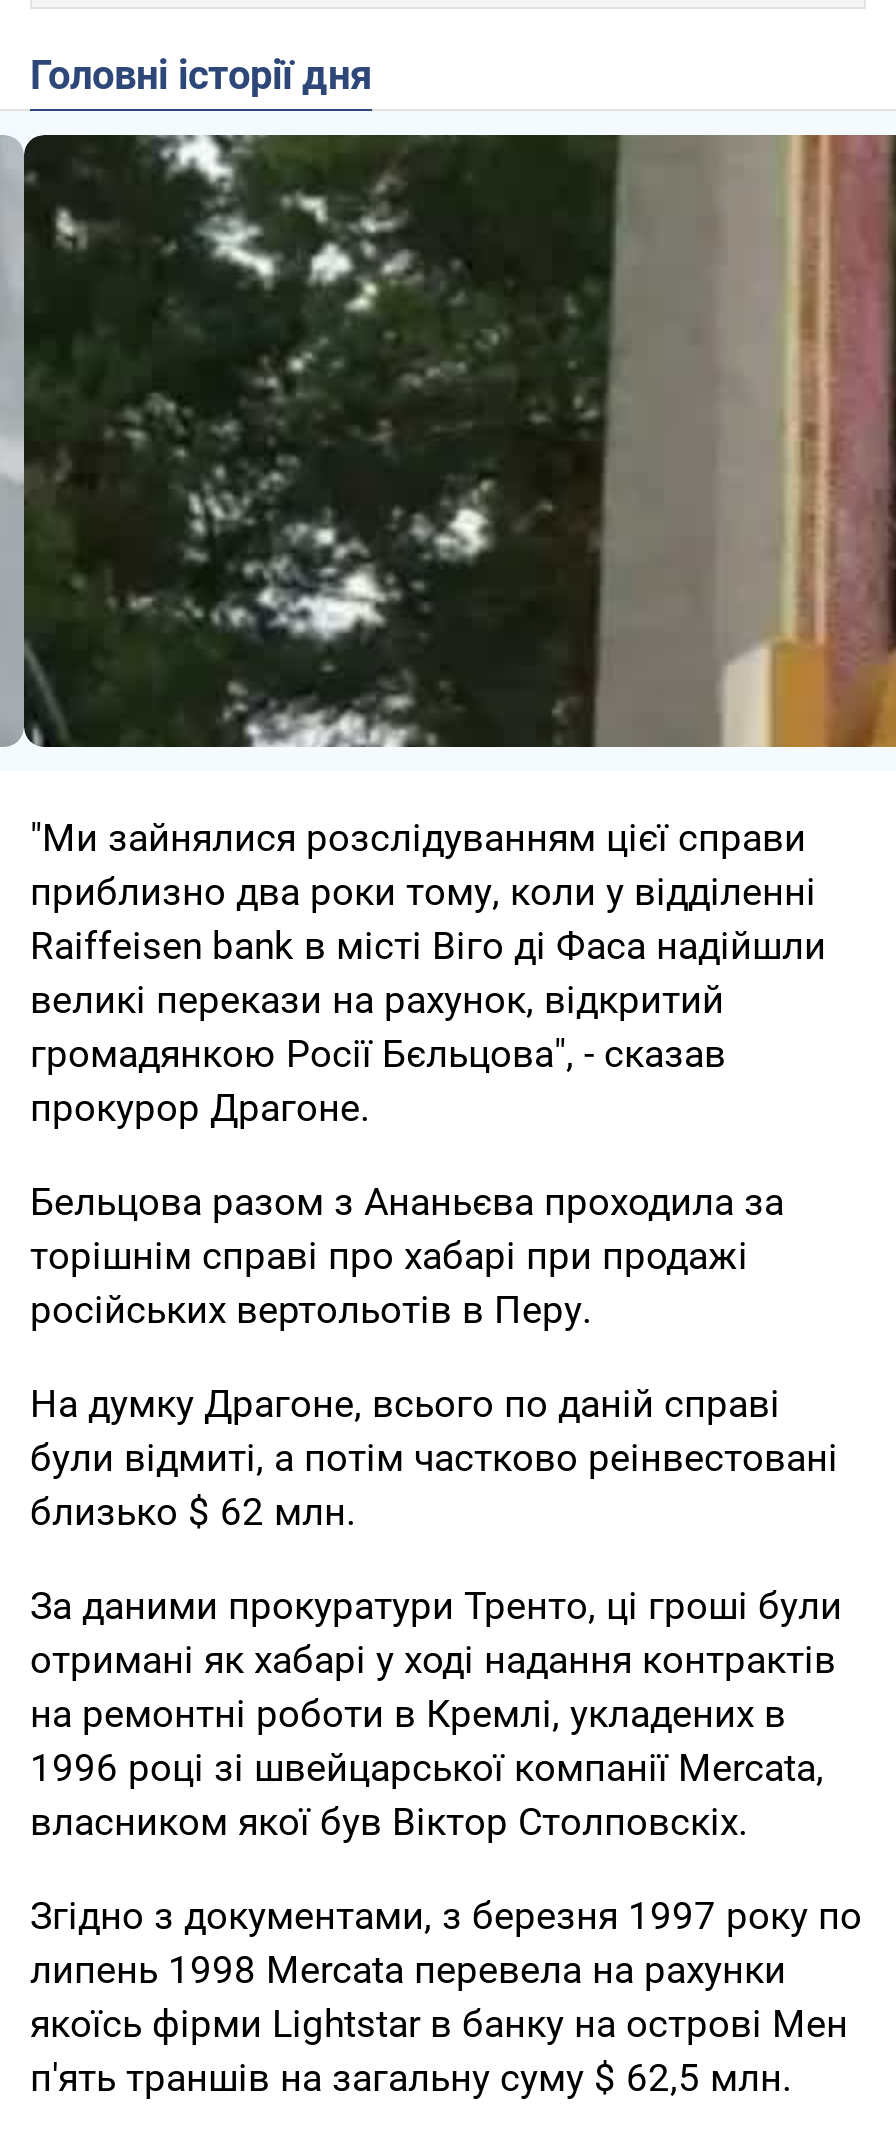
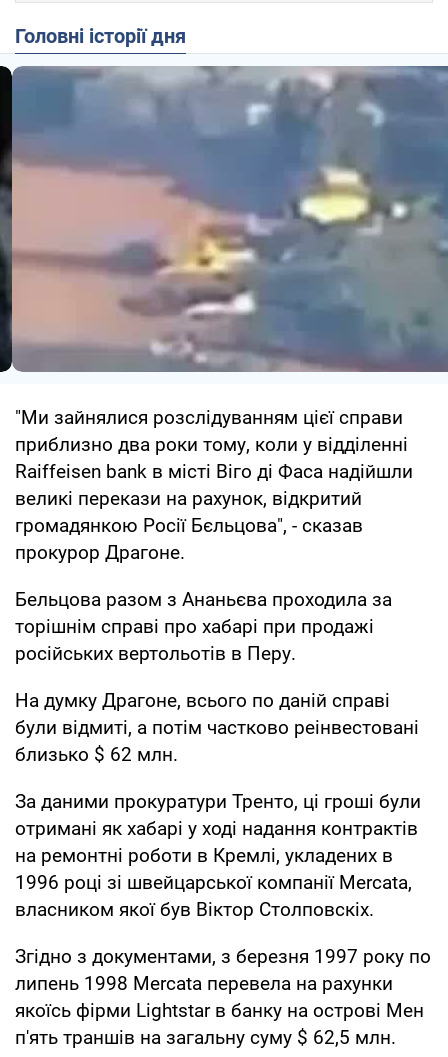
- [image]
+ [image]
